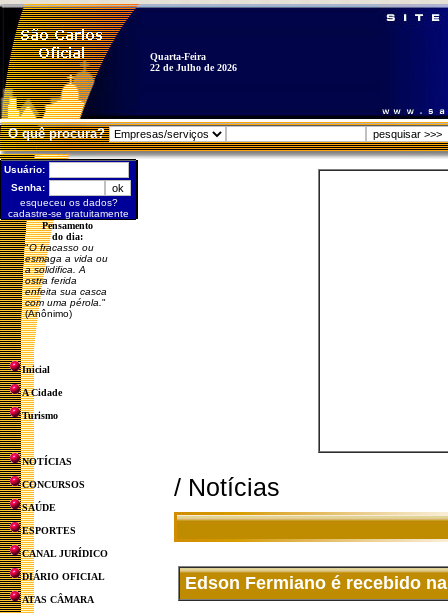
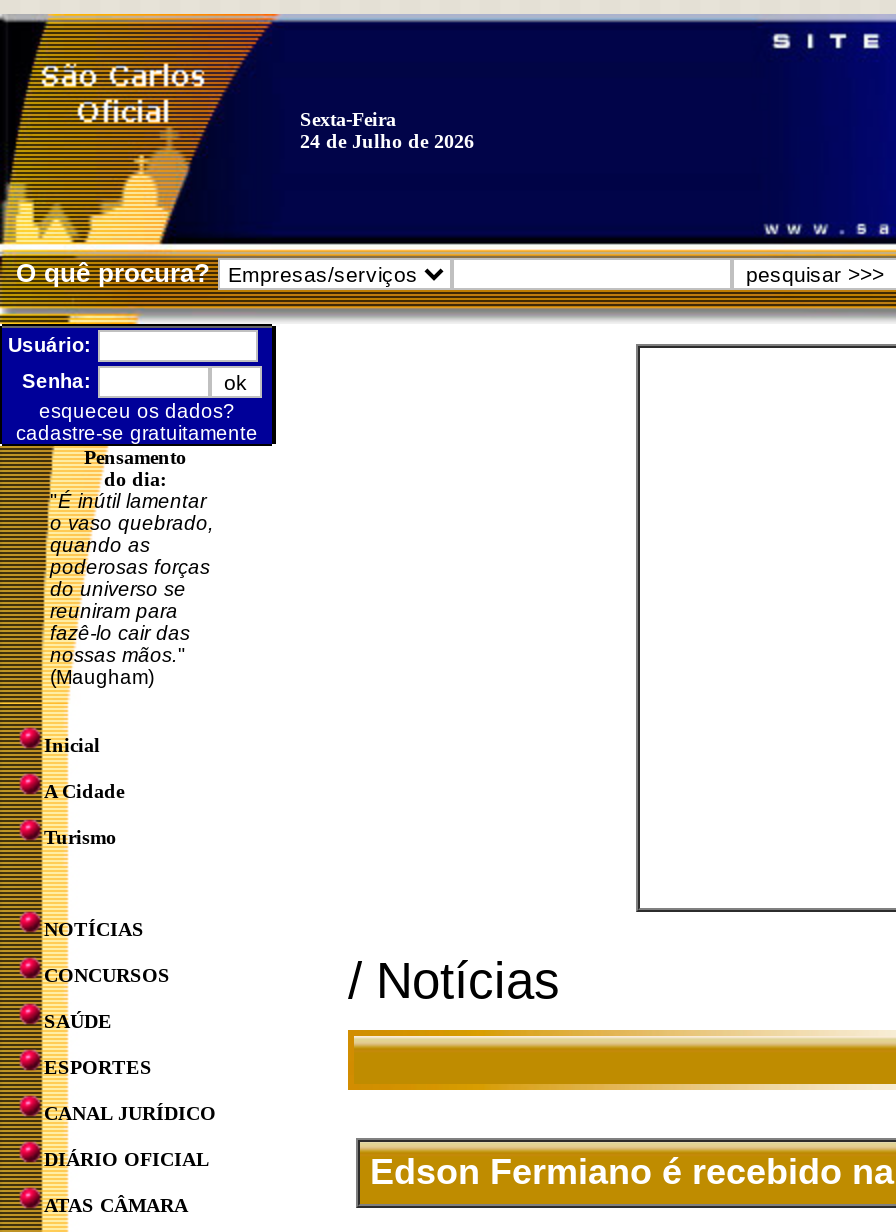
- Quarta-Feira
- 22 de Julho de 2026
+ Sexta-Feira
+ 24 de Julho de 2026

- "O fracasso ou
- esmaga a vida ou
- a solidifica. A
- ostra ferida
- enfeita sua casca
- com uma pérola."
- (Anônimo)
+ "É inútil lamentar
+ o vaso quebrado,
+ quando as
+ poderosas forças
+ do universo se
+ reuniram para
+ fazê-lo cair das
+ nossas mãos. "
+ (Maugham)
